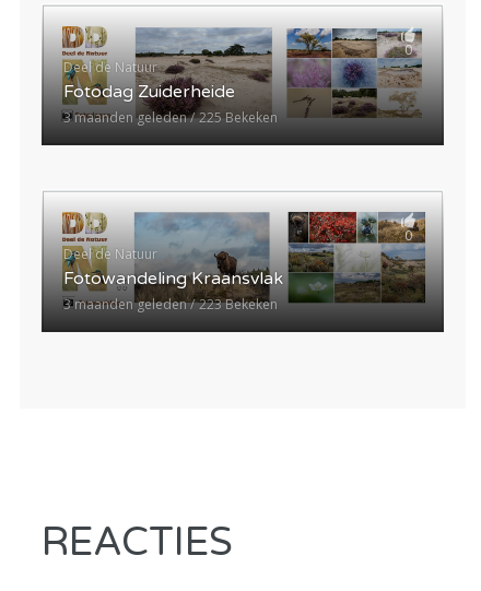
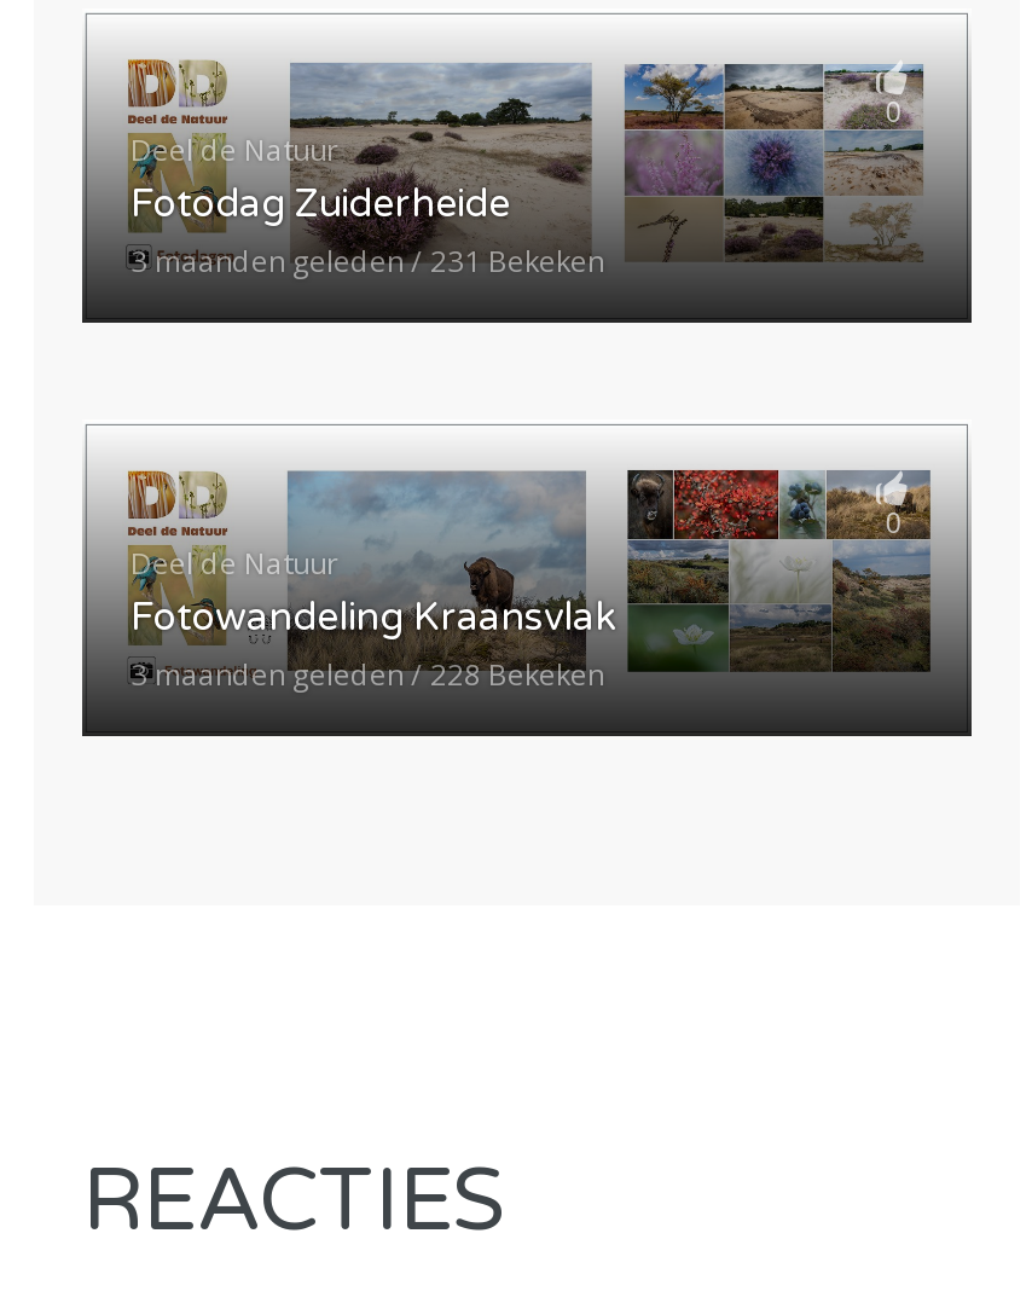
- 3 maanden geleden 225 Bekeken
+ 3 maanden geleden 231 Bekeken

- 3 maanden geleden 223 Bekeken
+ 3 maanden geleden 228 Bekeken
